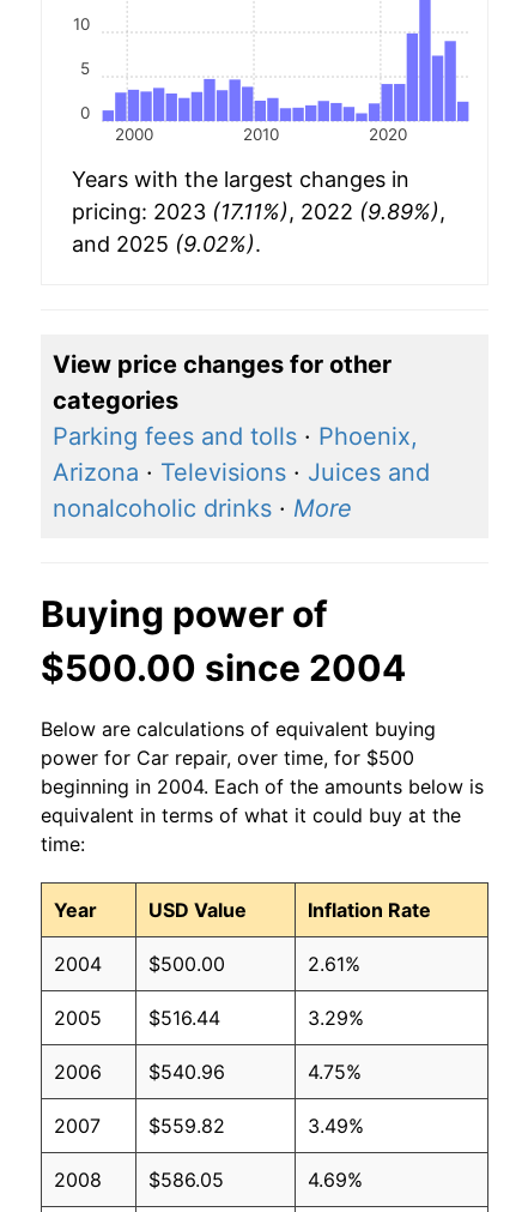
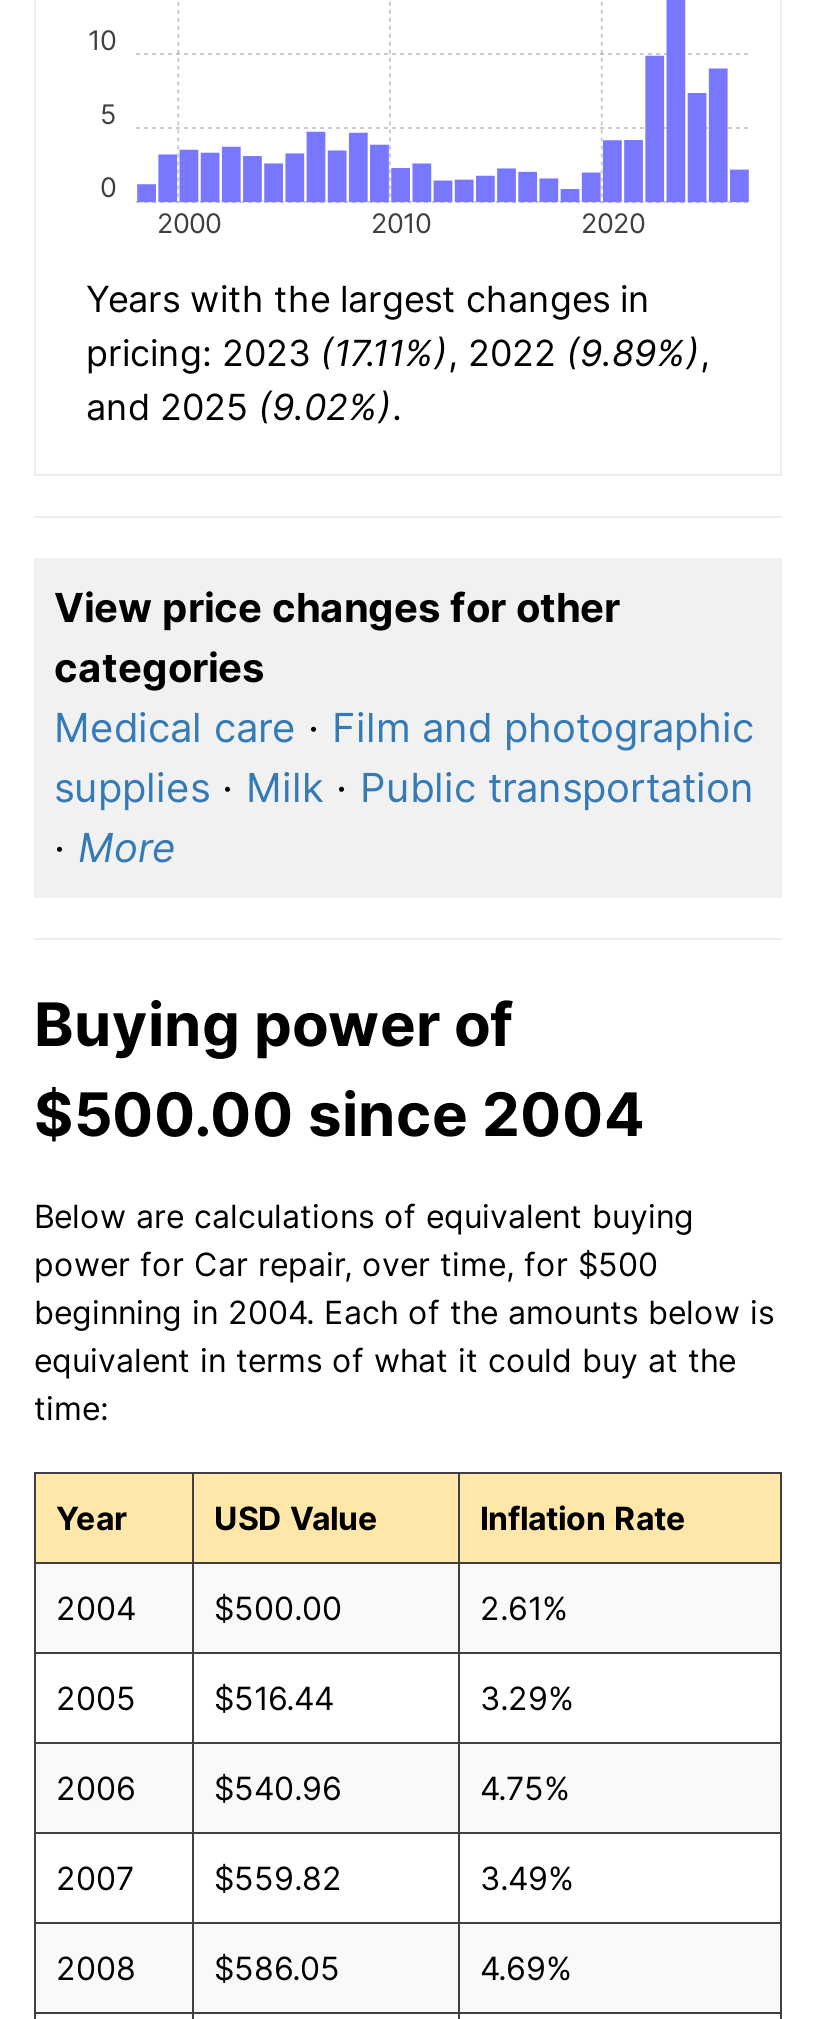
- Parking fees and tolls · Phoenix,
- Arizona · Televisions · Juices and
- nonalcoholic drinks · More
+ Medical care · Film and photographic
+ supplies · Milk · Public transportation
+ · More
